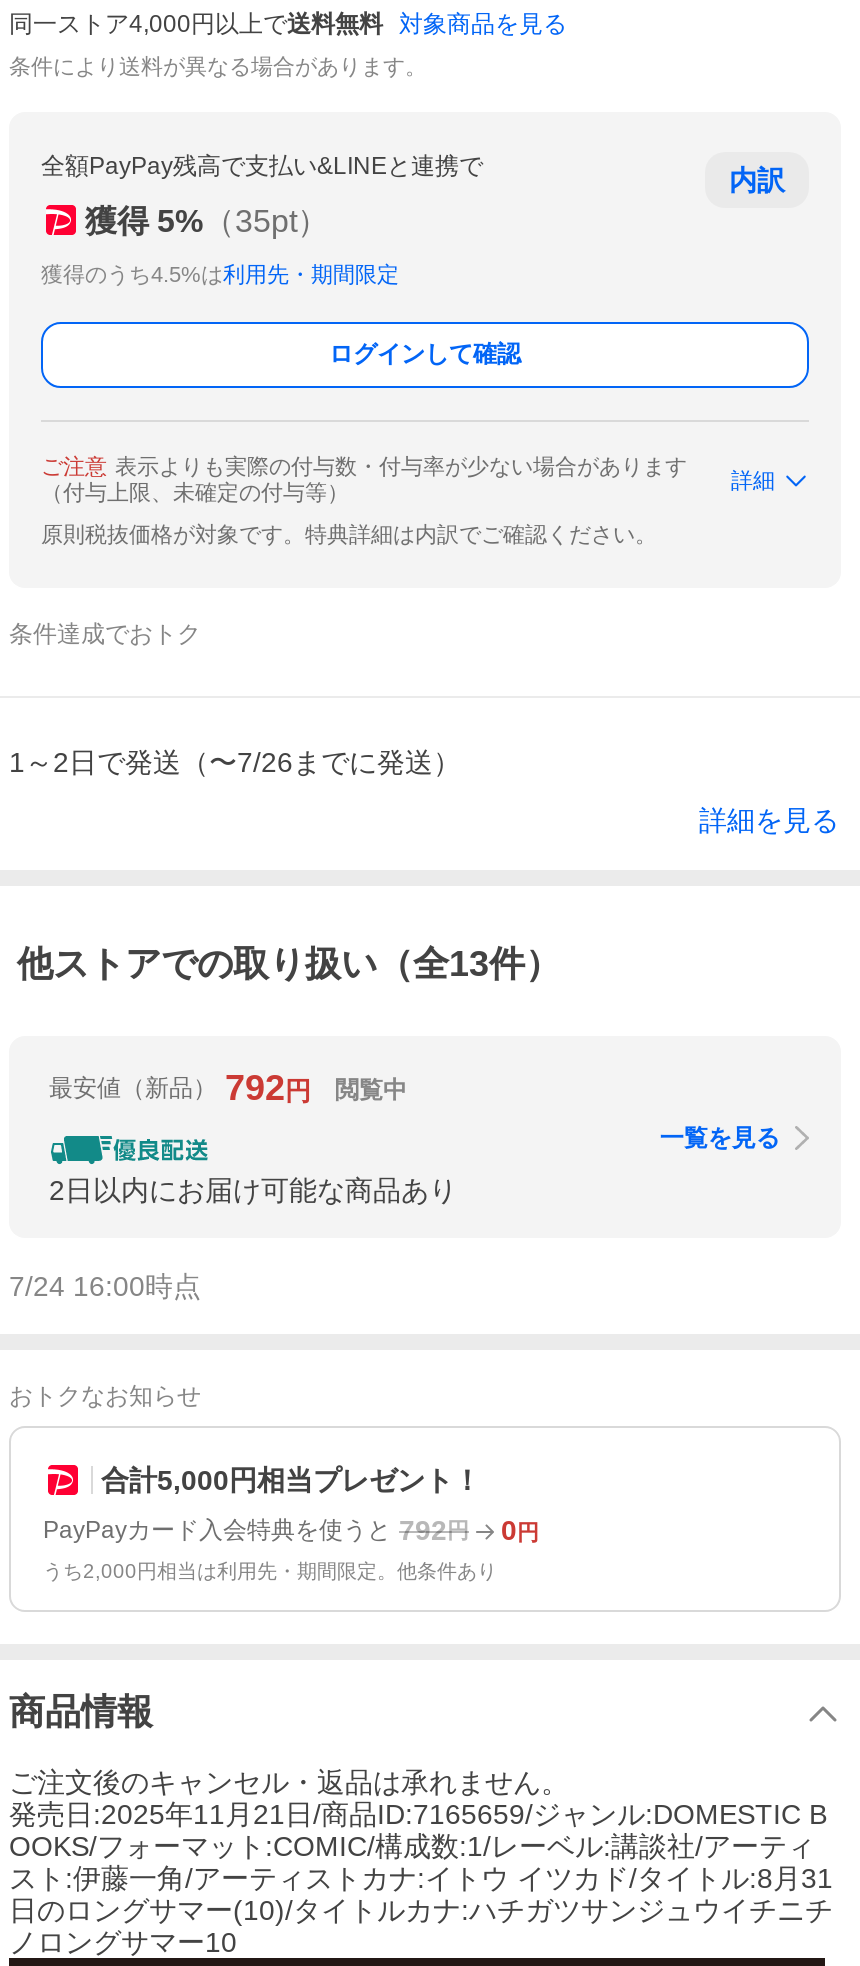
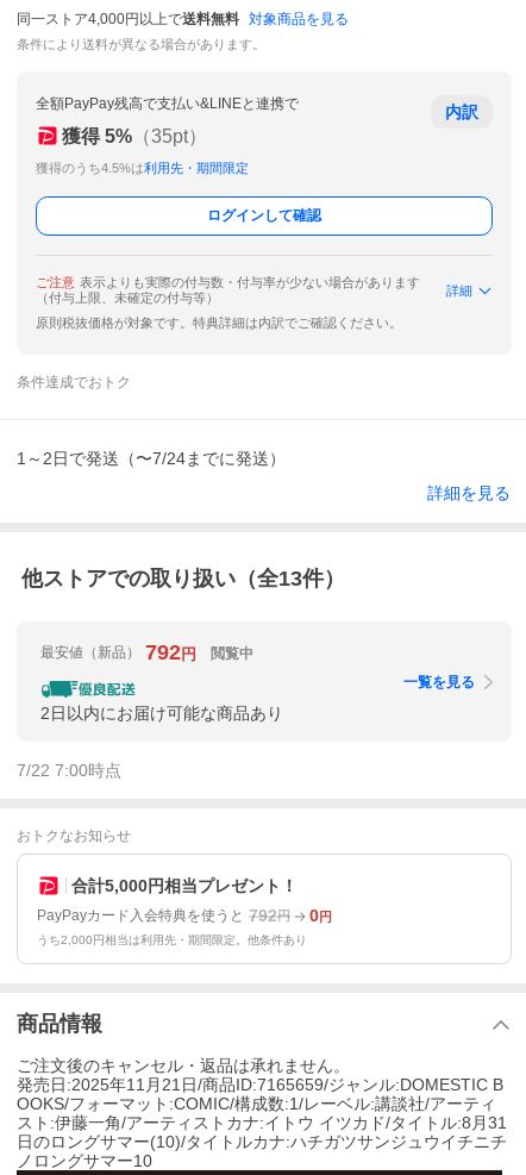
- 1～2日で発送（〜7/26までに発送）
+ 1～2日で発送（〜7/24までに発送）

- 7/24 16:00時点
+ 7/22 7:00時点
